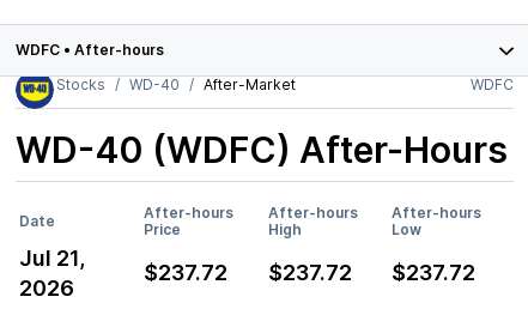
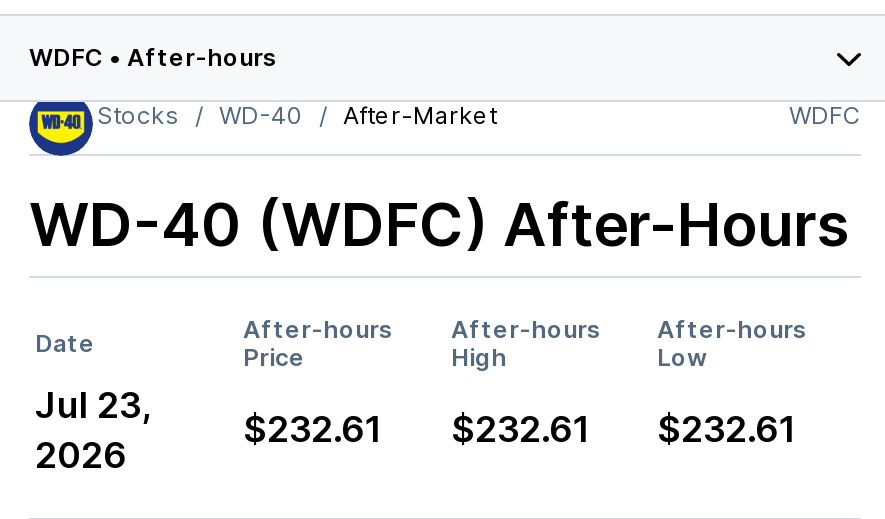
- Jul 21,
+ Jul 23,

- $237.72
+ $232.61

- $237.72
+ $232.61

- $237.72
+ $232.61
